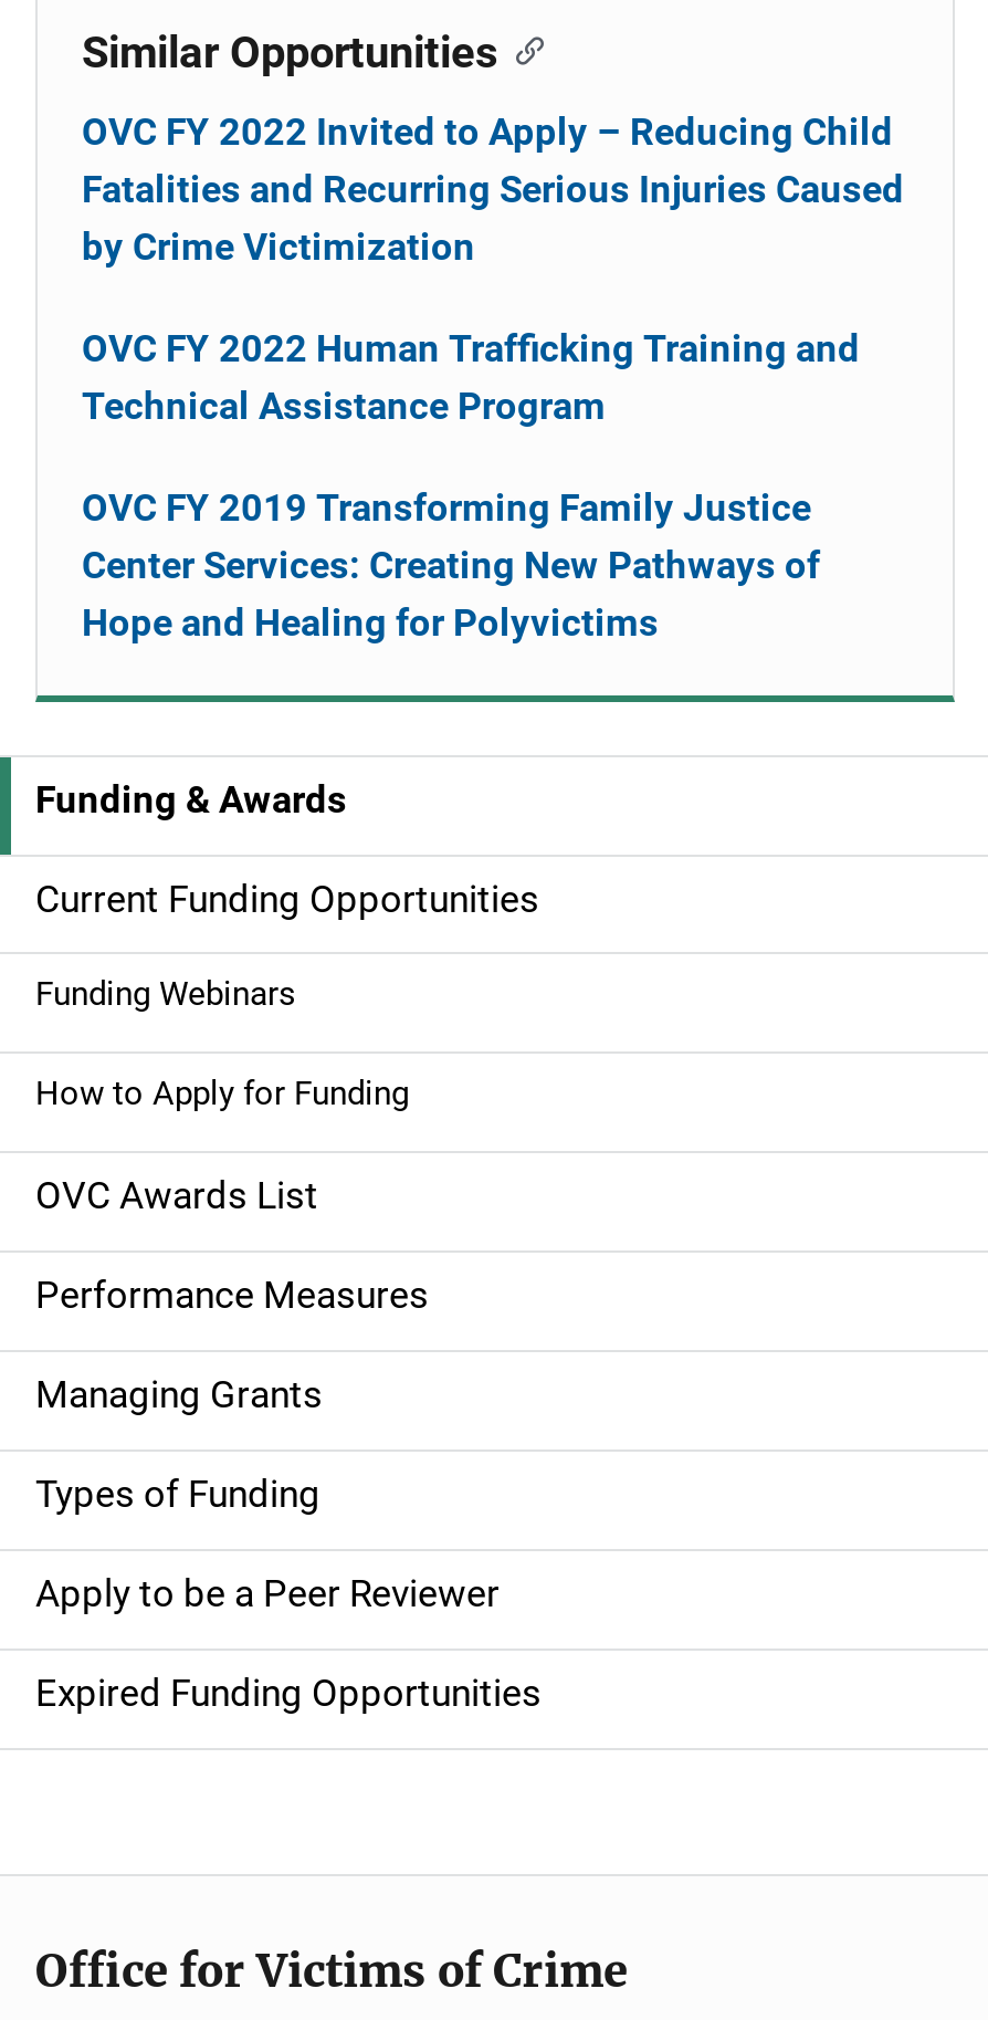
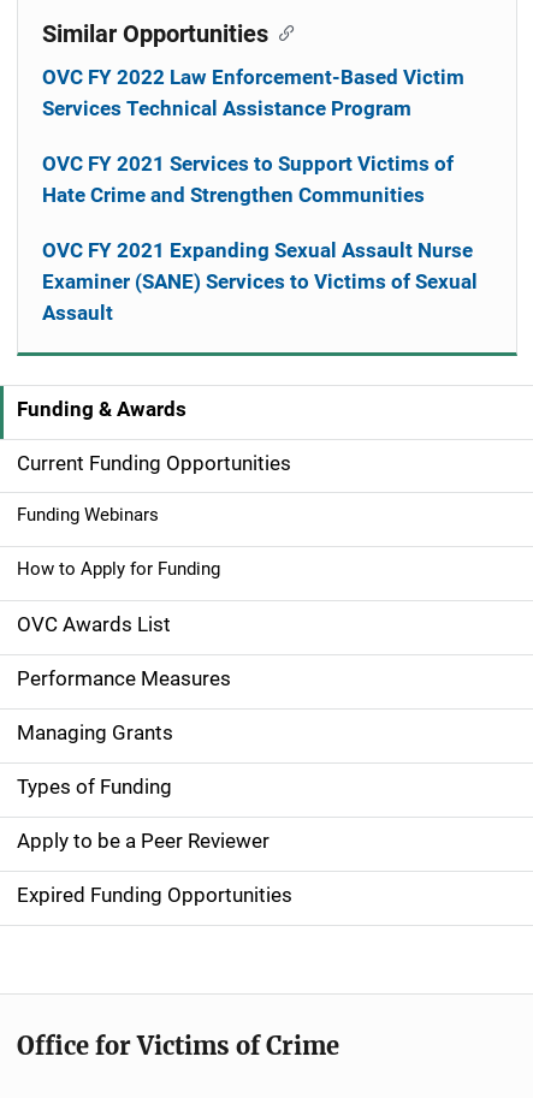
- OVC FY 2022 Invited to Apply – Reducing Child
- Fatalities and Recurring Serious Injuries Caused
- by Crime Victimization
+ OVC FY 2022 Law Enforcement-Based Victim
+ Services Technical Assistance Program

- OVC FY 2022 Human Trafficking Training and
- Technical Assistance Program
+ OVC FY 2021 Services to Support Victims of
+ Hate Crime and Strengthen Communities

- OVC FY 2019 Transforming Family Justice
- Center Services: Creating New Pathways of
- Hope and Healing for Polyvictims
+ OVC FY 2021 Expanding Sexual Assault Nurse
+ Examiner (SANE) Services to Victims of Sexual
+ Assault
